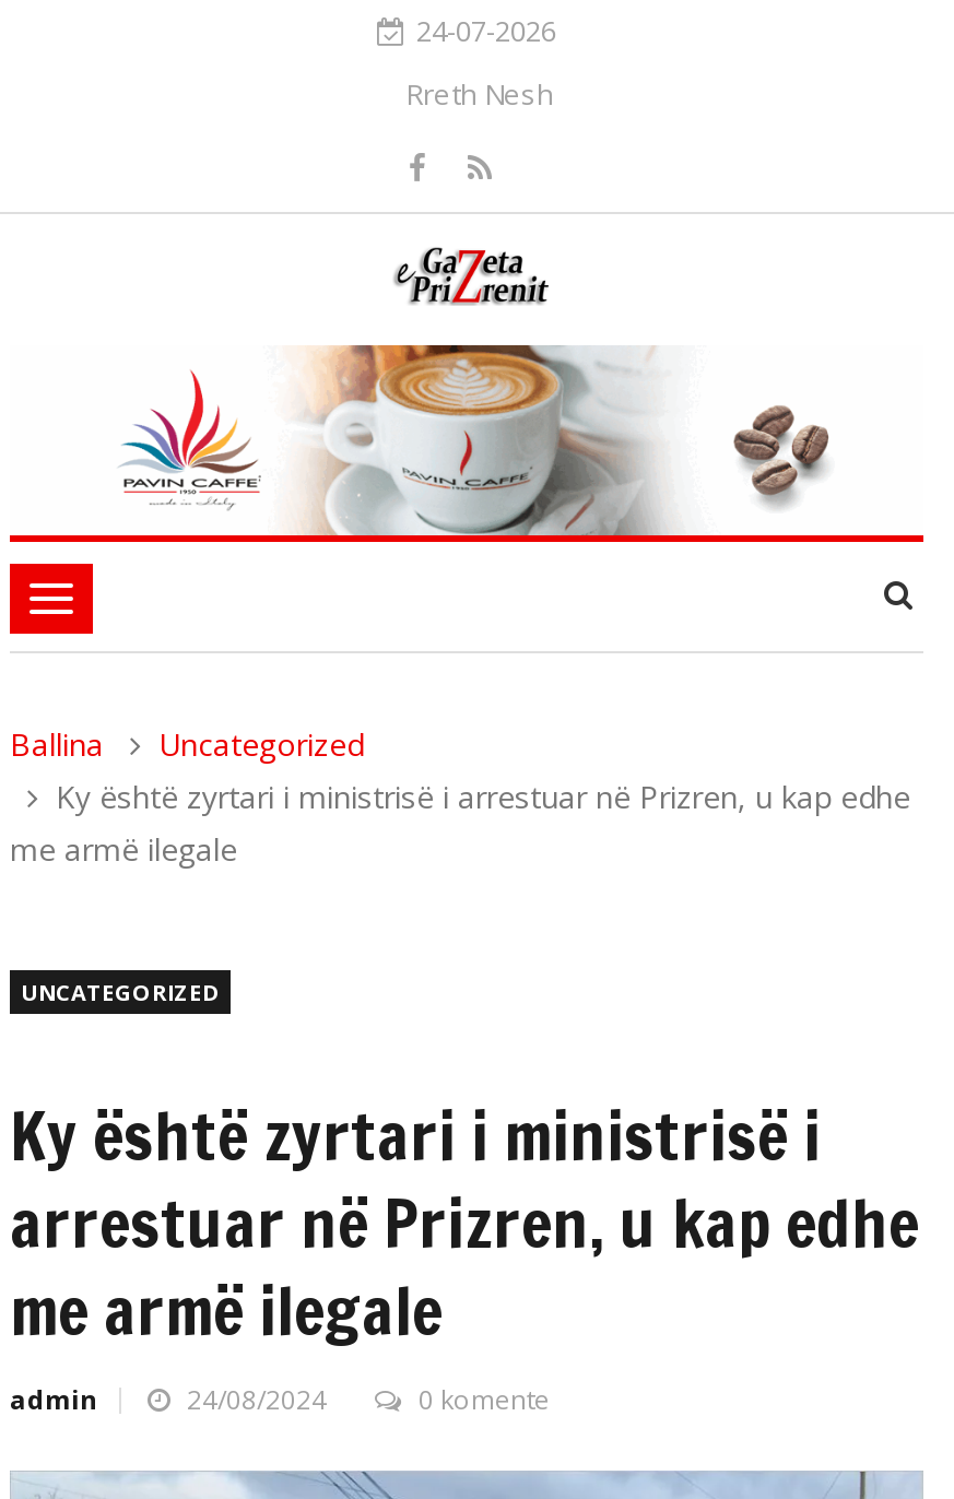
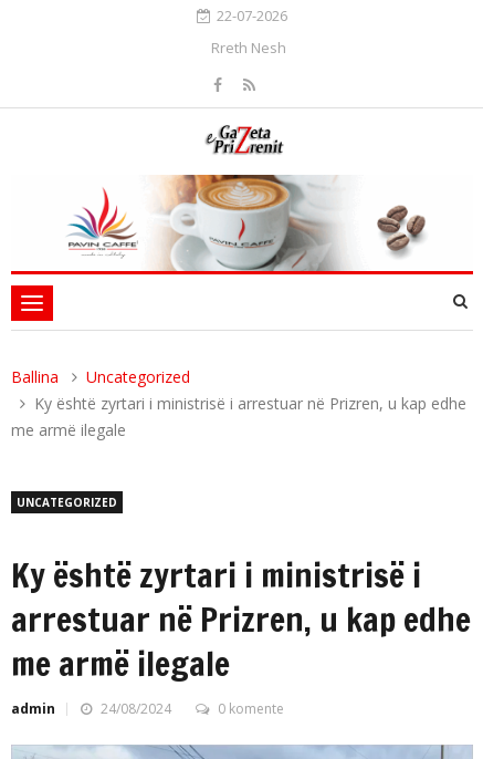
- 24-07-2026
+ 22-07-2026
